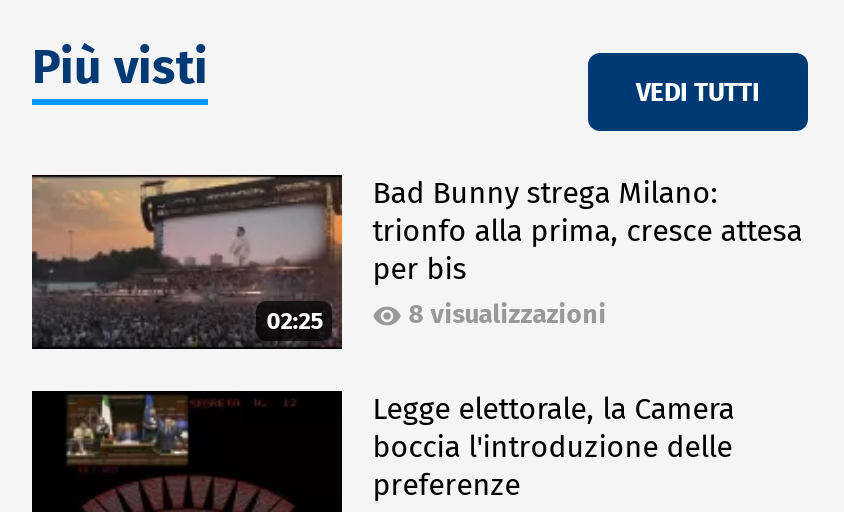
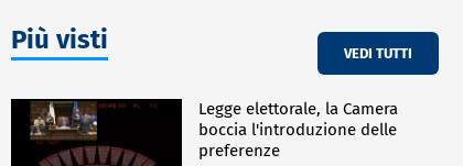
- [image]
- 02:25

- Bad Bunny strega Milano:
- trionfo alla prima, cresce attesa
- per bis
- 8 visualizzazioni
